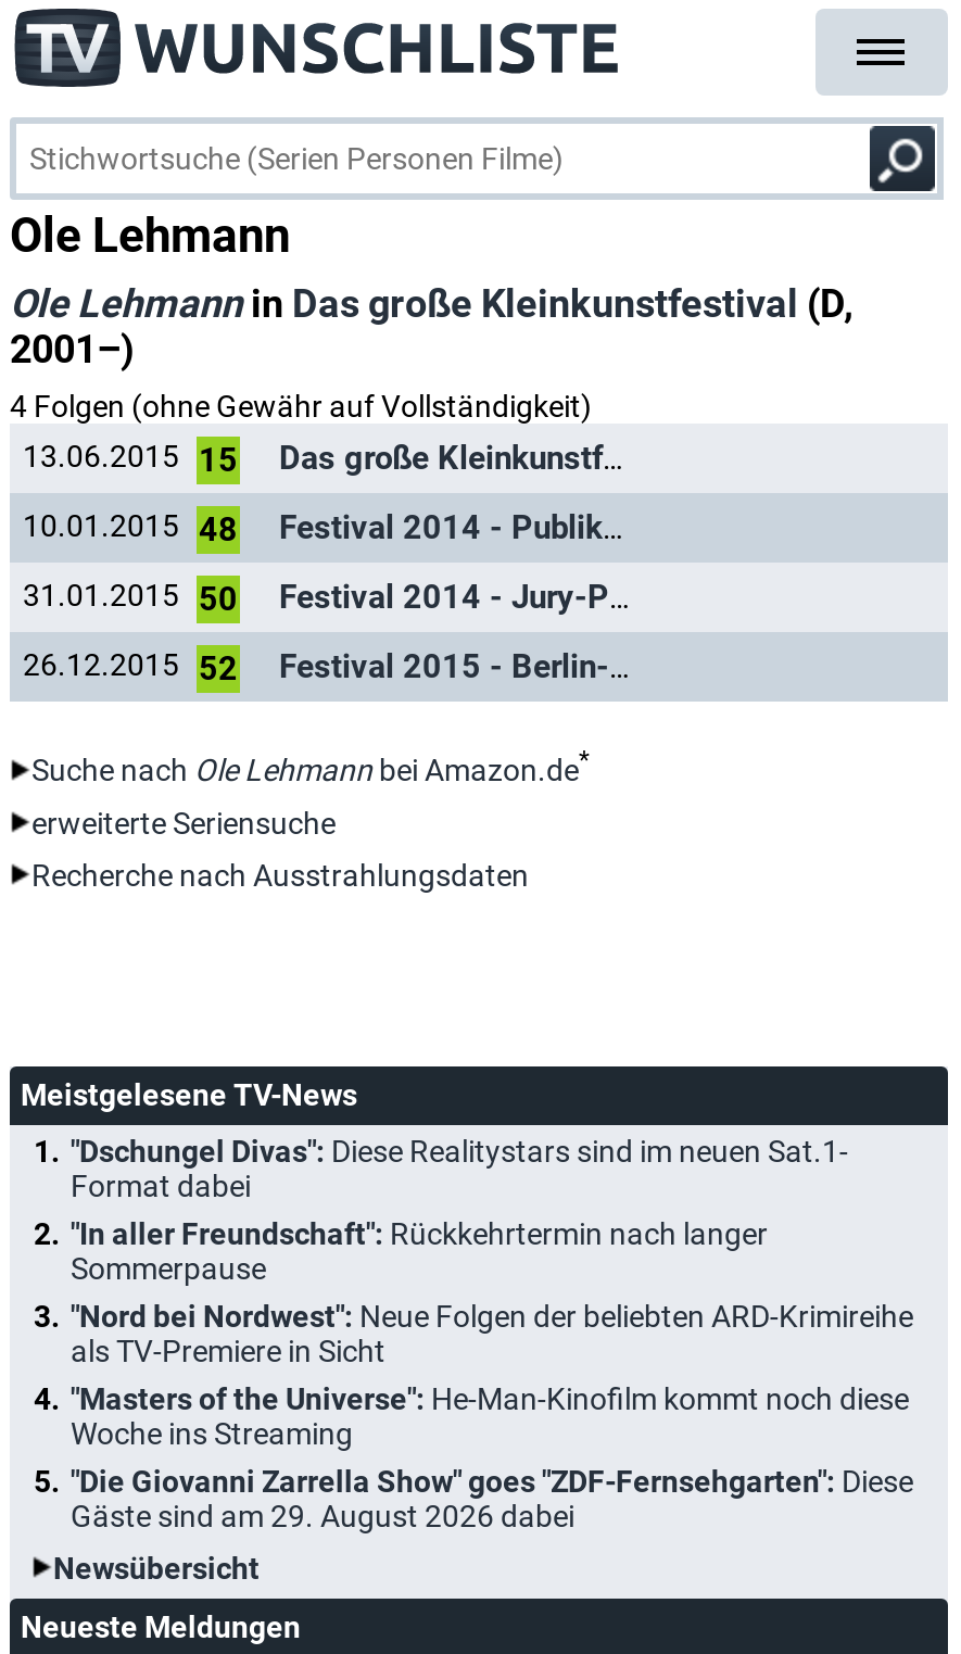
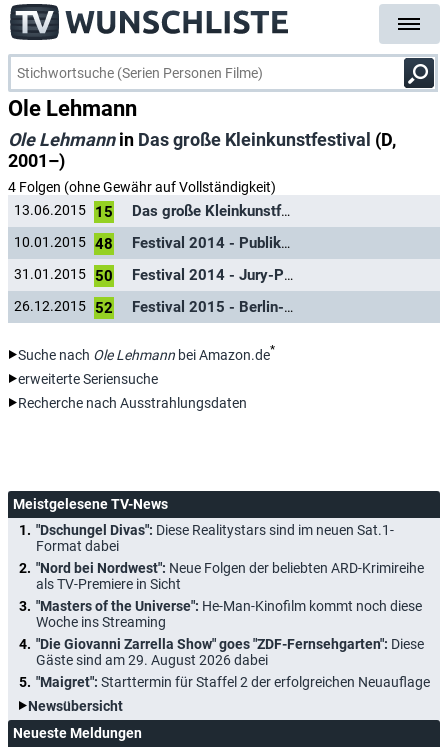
- "In aller Freundschaft": Rückkehrtermin nach langer
- Sommerpause

moved up: "Nord bei Nordwest": Neue Folgen der beliebten ARD-Krimireihe | als TV-Premiere in Sicht | "Masters of the Universe": He-Man-Kinofilm kommt noch diese | Woche ins Streaming | "Die Giovanni Zarrella Show" goes "ZDF-Fernsehgarten": Diese | Gäste sind am 29. August 2026 dabei

+ "Maigret": Starttermin für Staffel 2 der erfolgreichen Neuauflage
